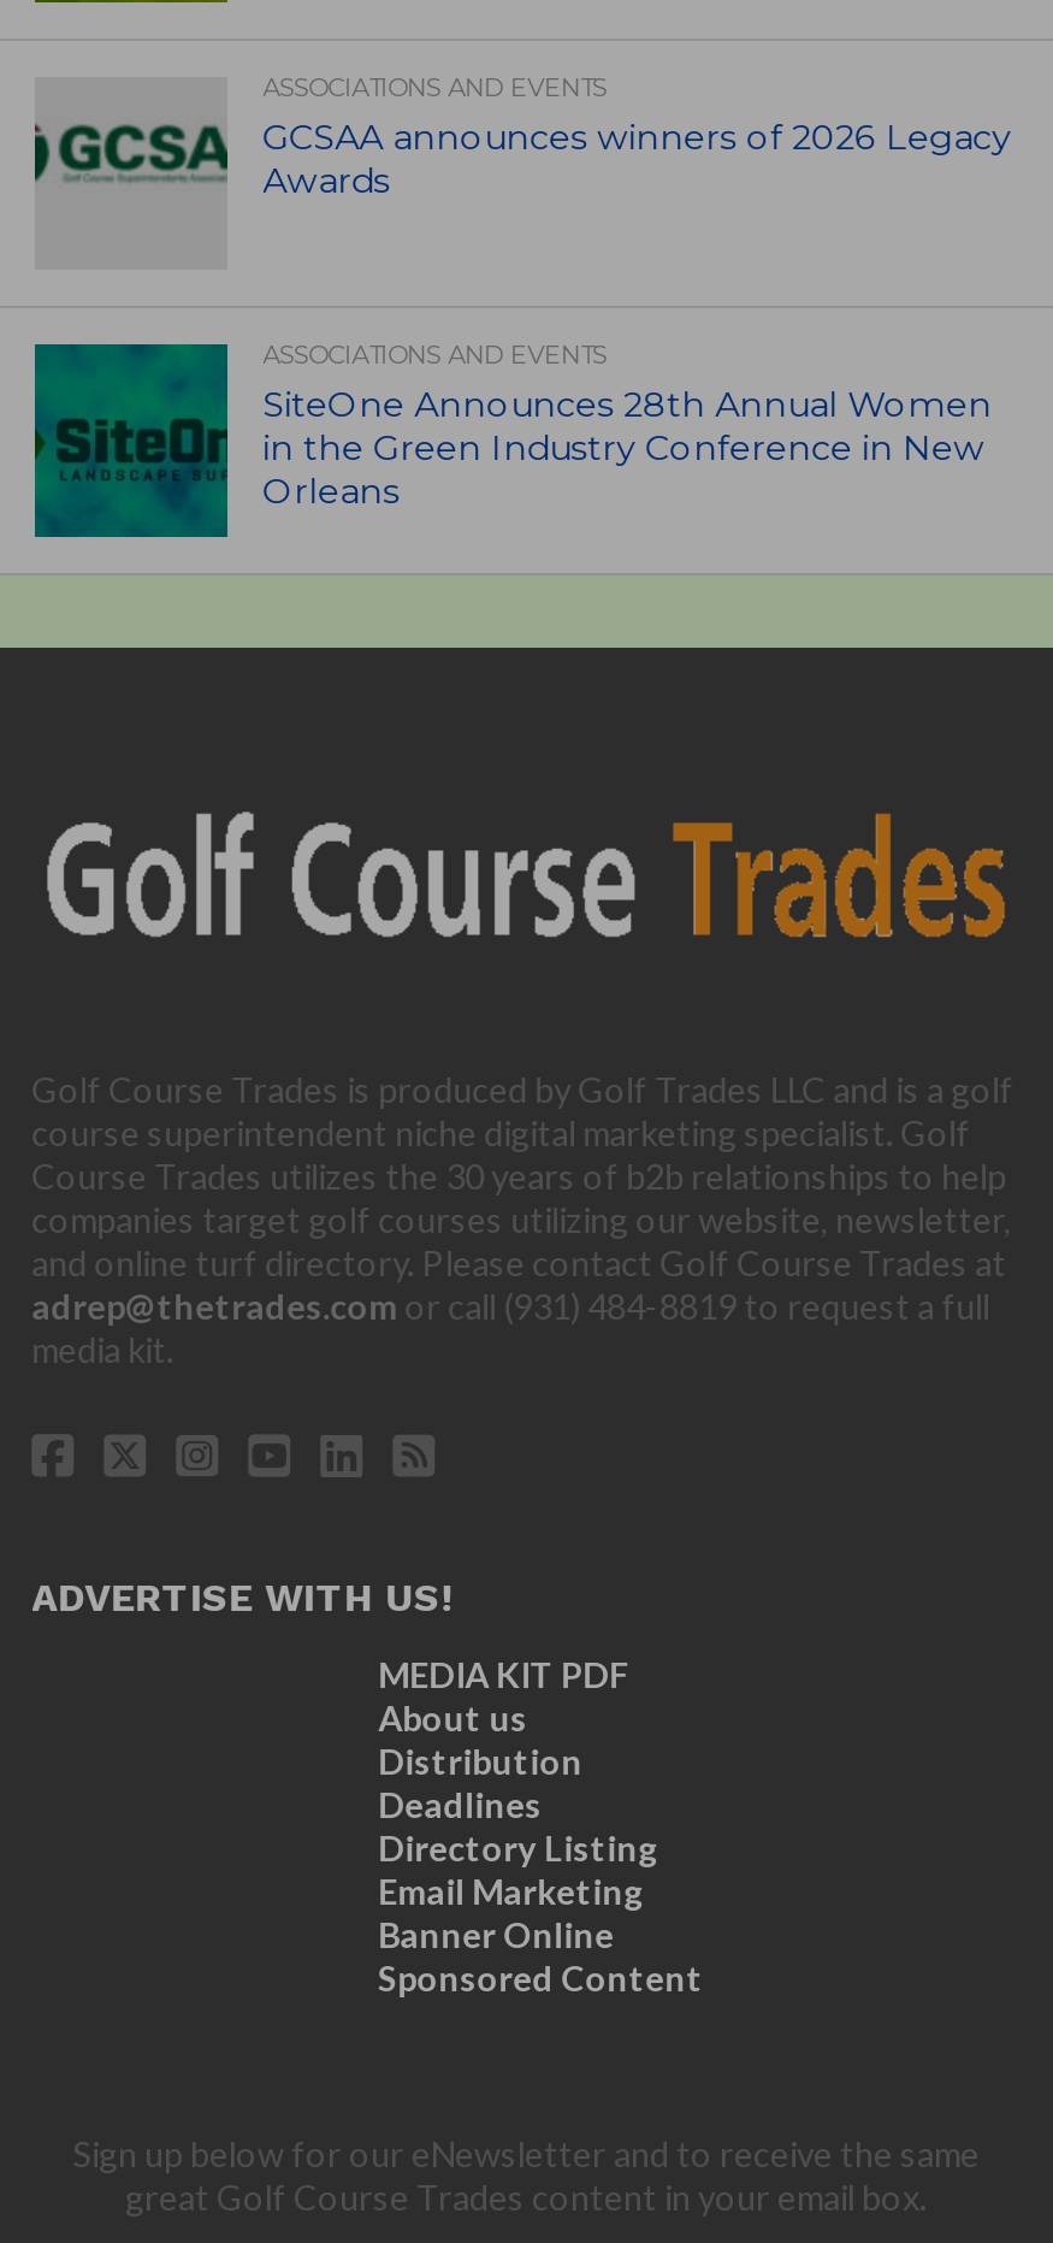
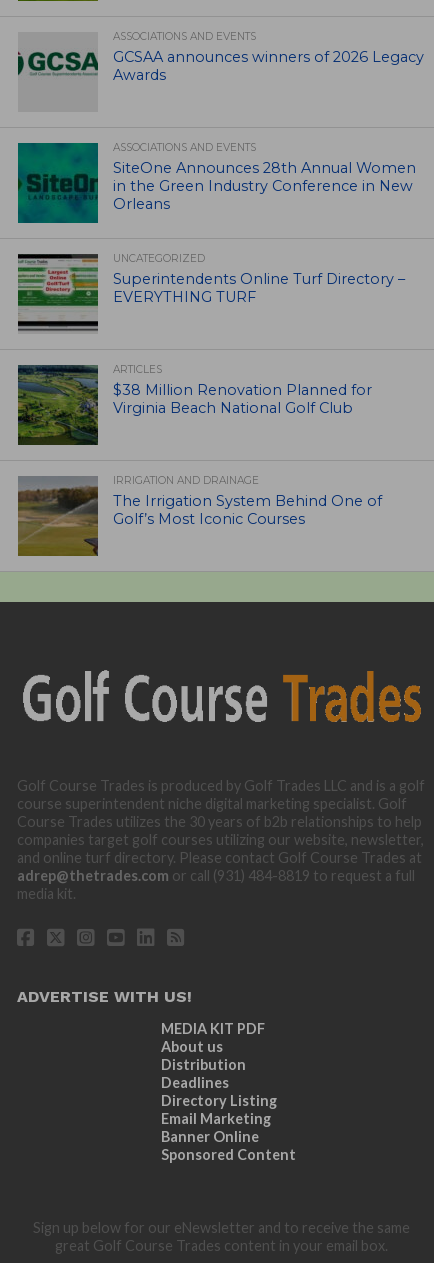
+ [image]
+ UNCATEGORIZED
+ Superintendents Online Turf Directory –
+ EVERYTHING TURF

+ [image]
+ ARTICLES
+ $38 Million Renovation Planned for
+ Virginia Beach National Golf Club

+ [image]
+ IRRIGATION AND DRAINAGE
+ The Irrigation System Behind One of
+ Golf’s Most Iconic Courses
